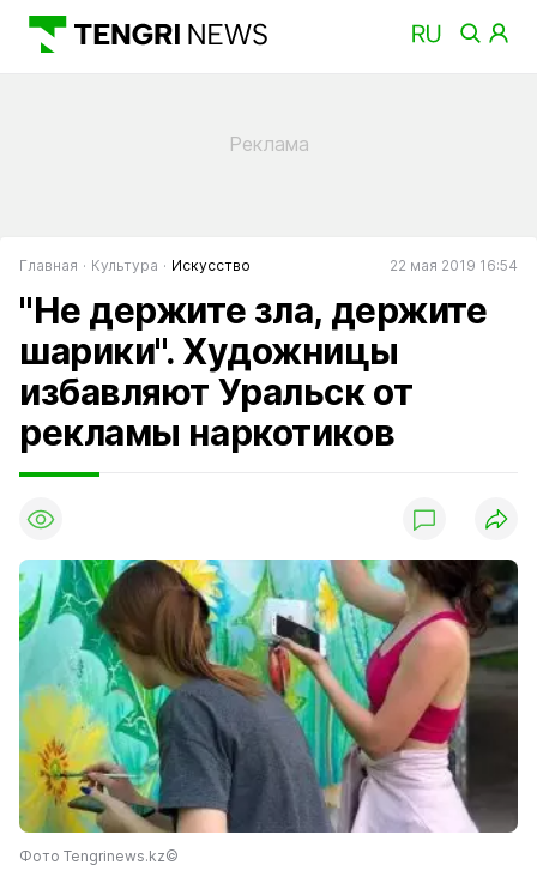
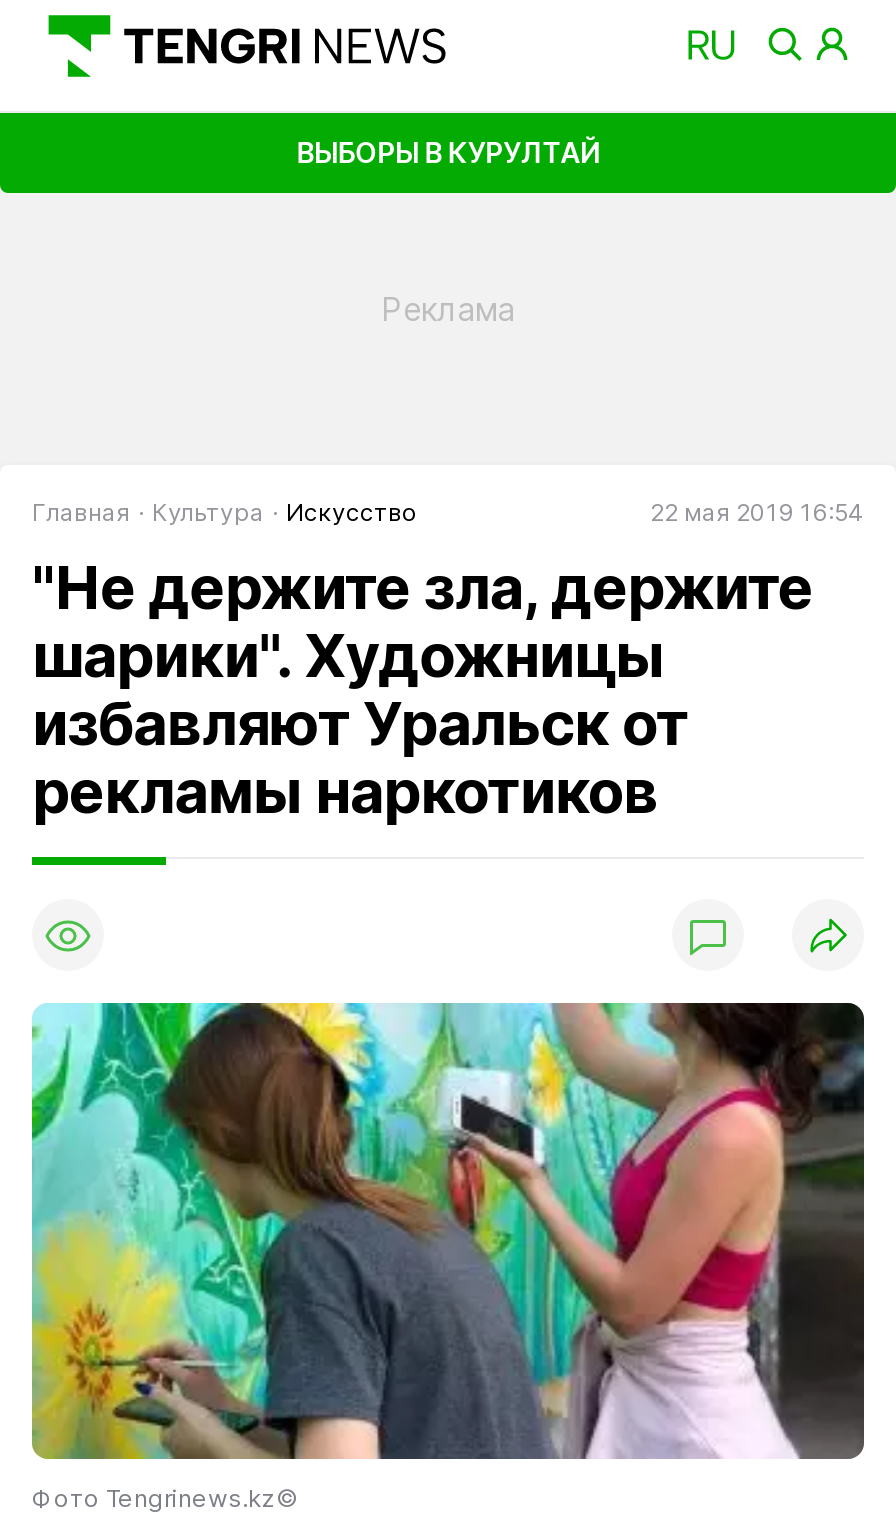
+ ВЫБОРЫ В КУРУЛТАЙ
